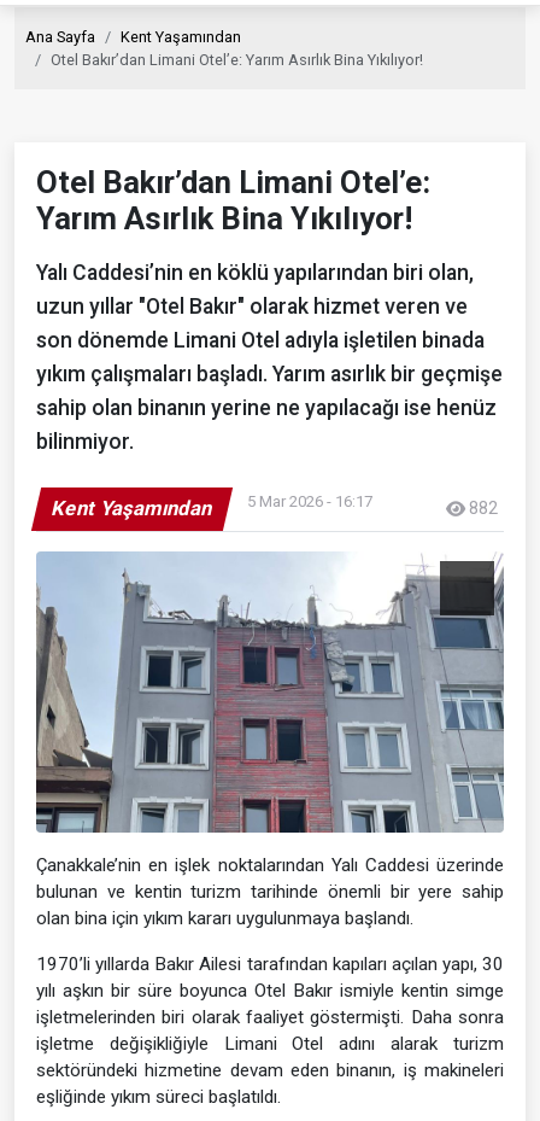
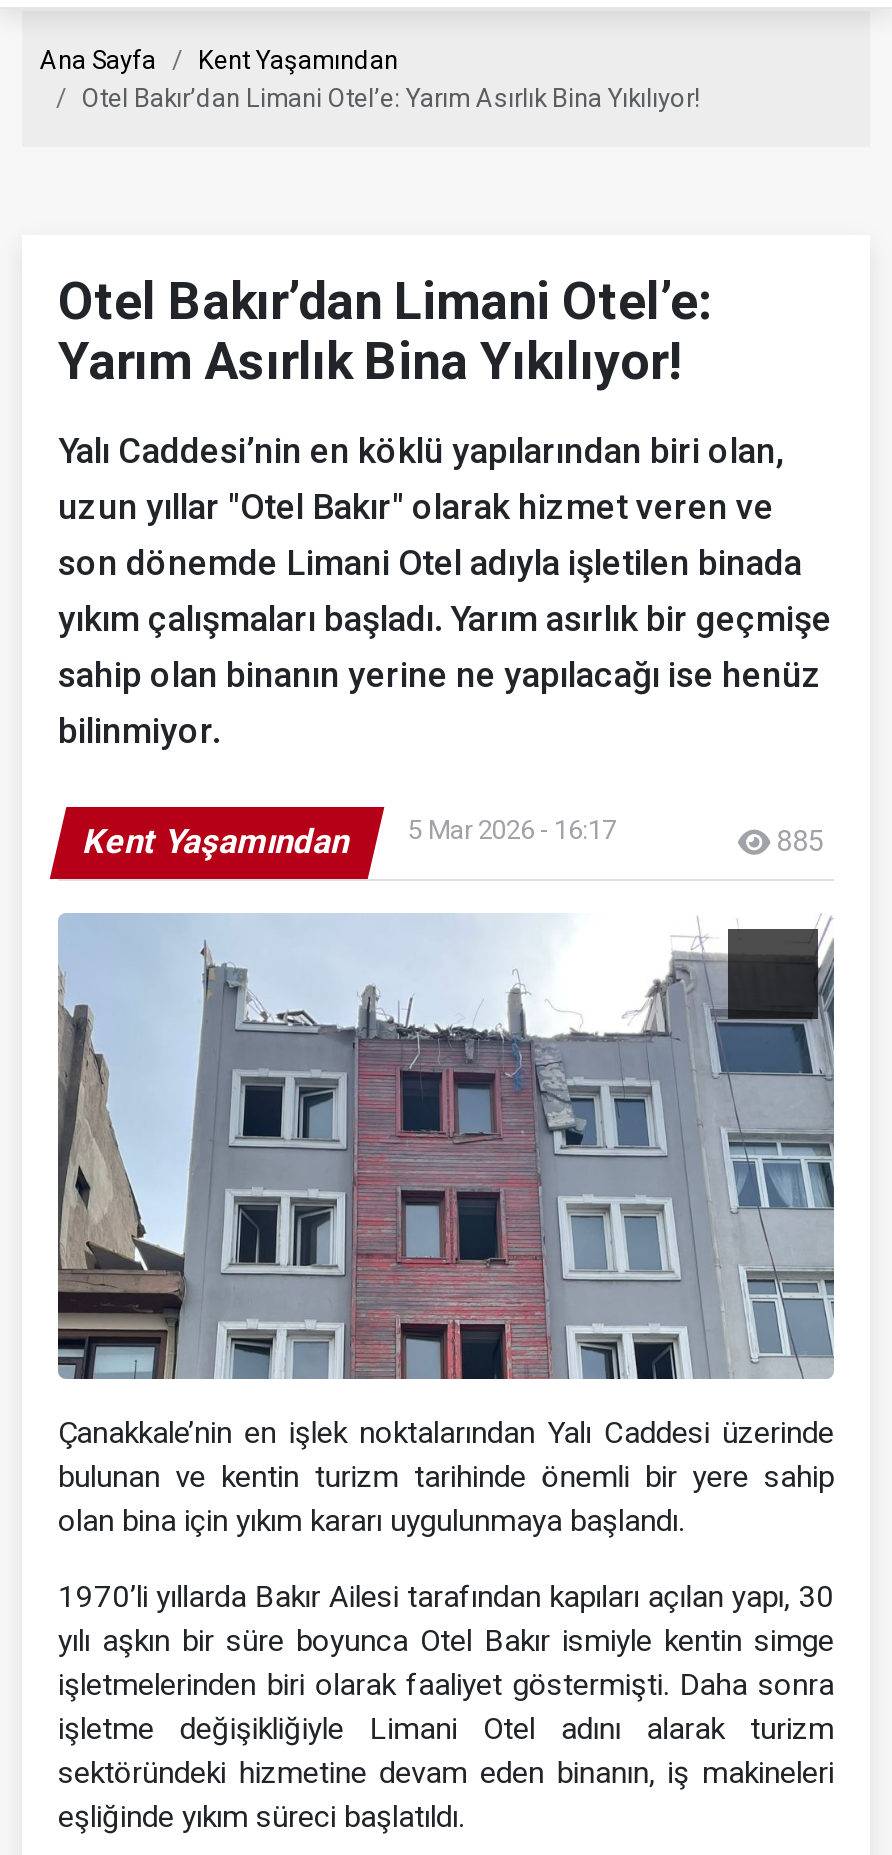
- 882
+ 885
